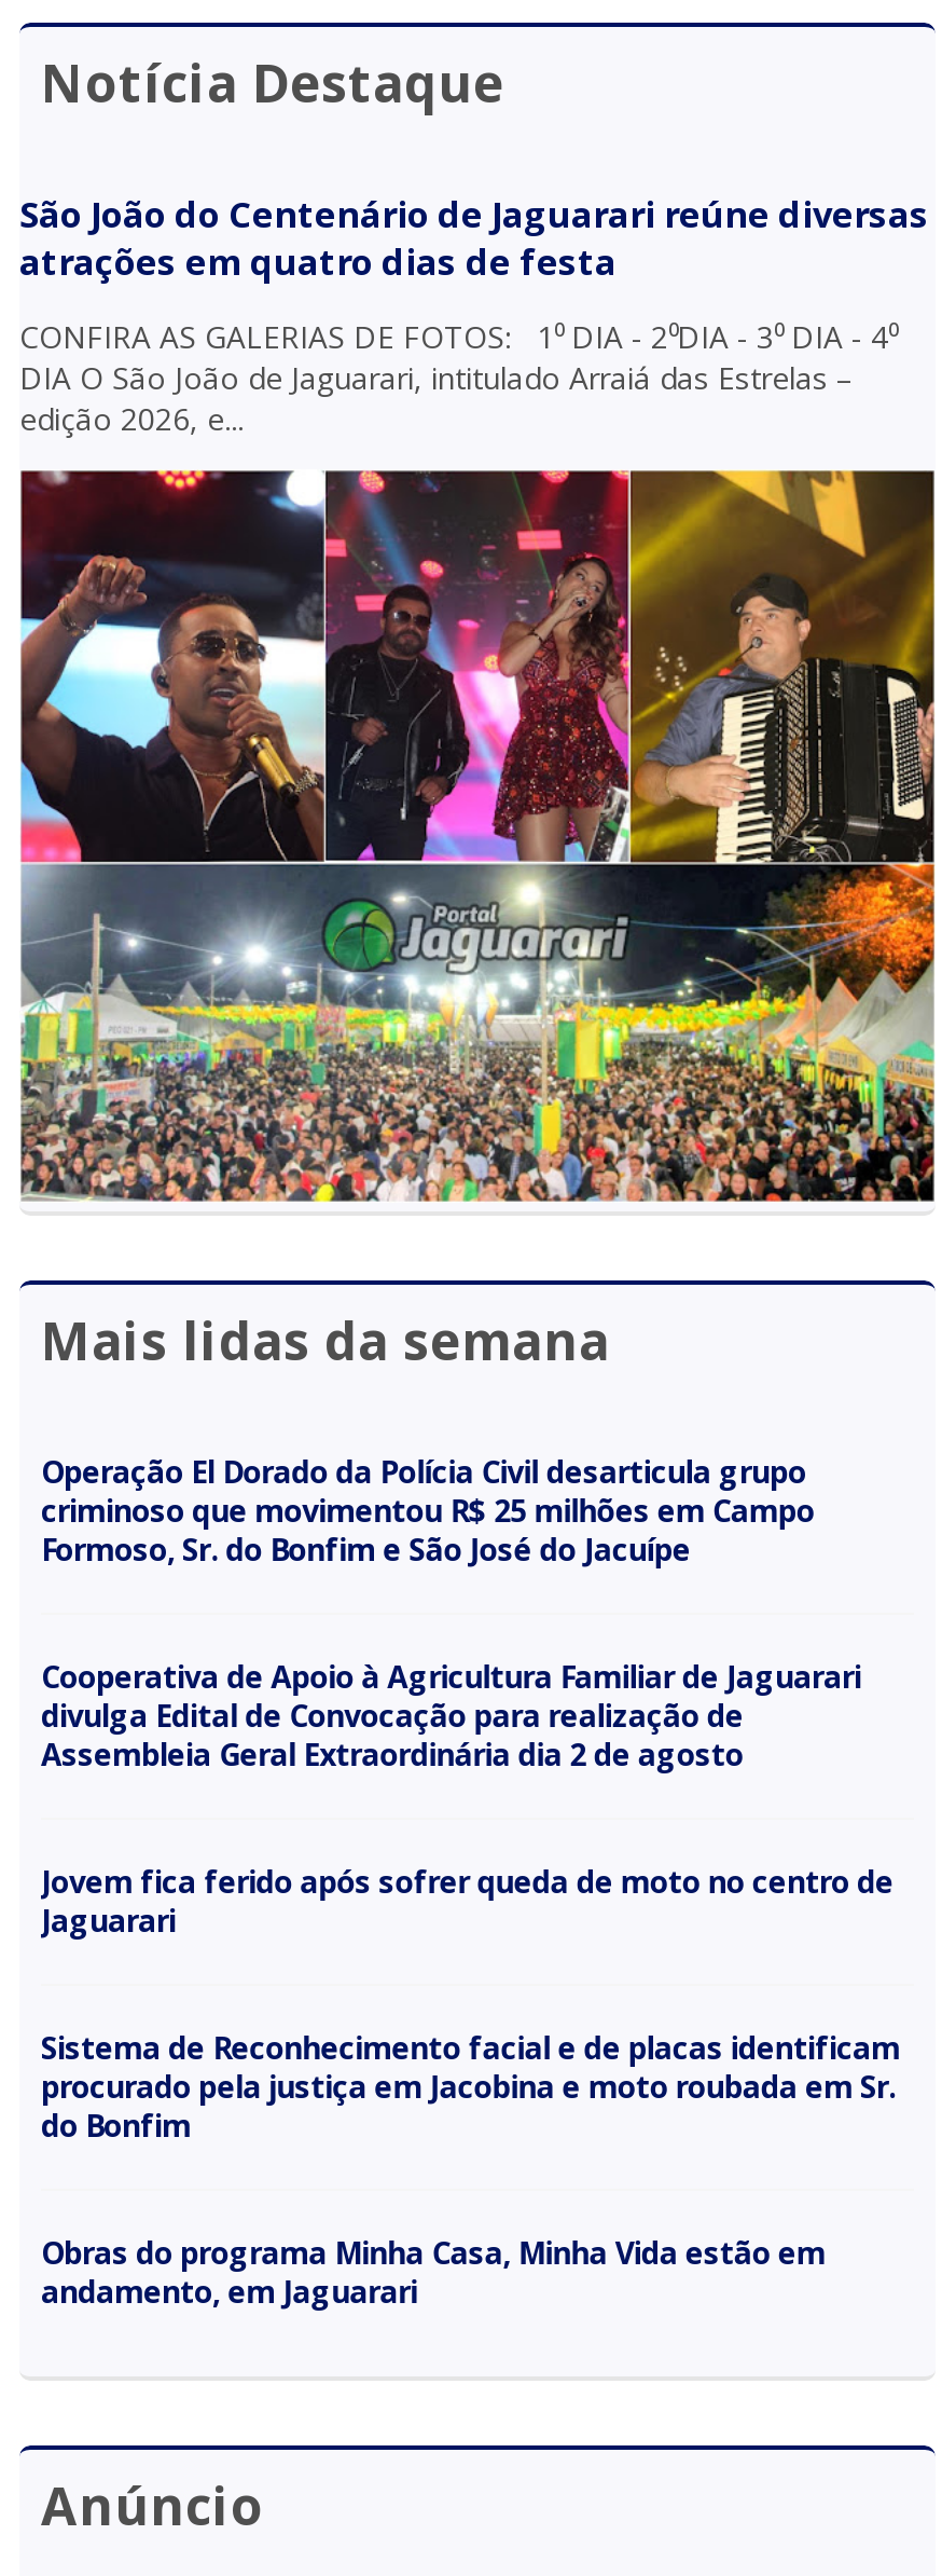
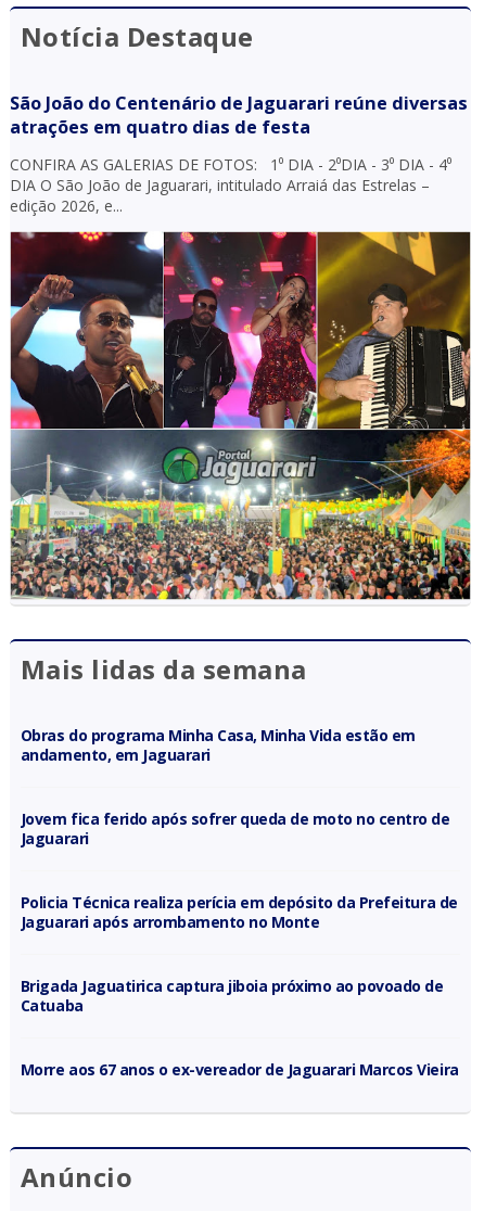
- Operação El Dorado da Polícia Civil desarticula grupo
- criminoso que movimentou R$ 25 milhões em Campo
- Formoso, Sr. do Bonfim e São José do Jacuípe
- Cooperativa de Apoio à Agricultura Familiar de Jaguarari
- divulga Edital de Convocação para realização de
- Assembleia Geral Extraordinária dia 2 de agosto
- Sistema de Reconhecimento facial e de placas identificam
- procurado pela justiça em Jacobina e moto roubada em Sr.
- do Bonfim

moved down: Jovem fica ferido após sofrer queda de moto no centro de | Jaguarari

moved up: Obras do programa Minha Casa, Minha Vida estão em | andamento, em Jaguarari

+ Policia Técnica realiza perícia em depósito da Prefeitura de
+ Jaguarari após arrombamento no Monte
+ Brigada Jaguatirica captura jiboia próximo ao povoado de
+ Catuaba
+ Morre aos 67 anos o ex-vereador de Jaguarari Marcos Vieira
